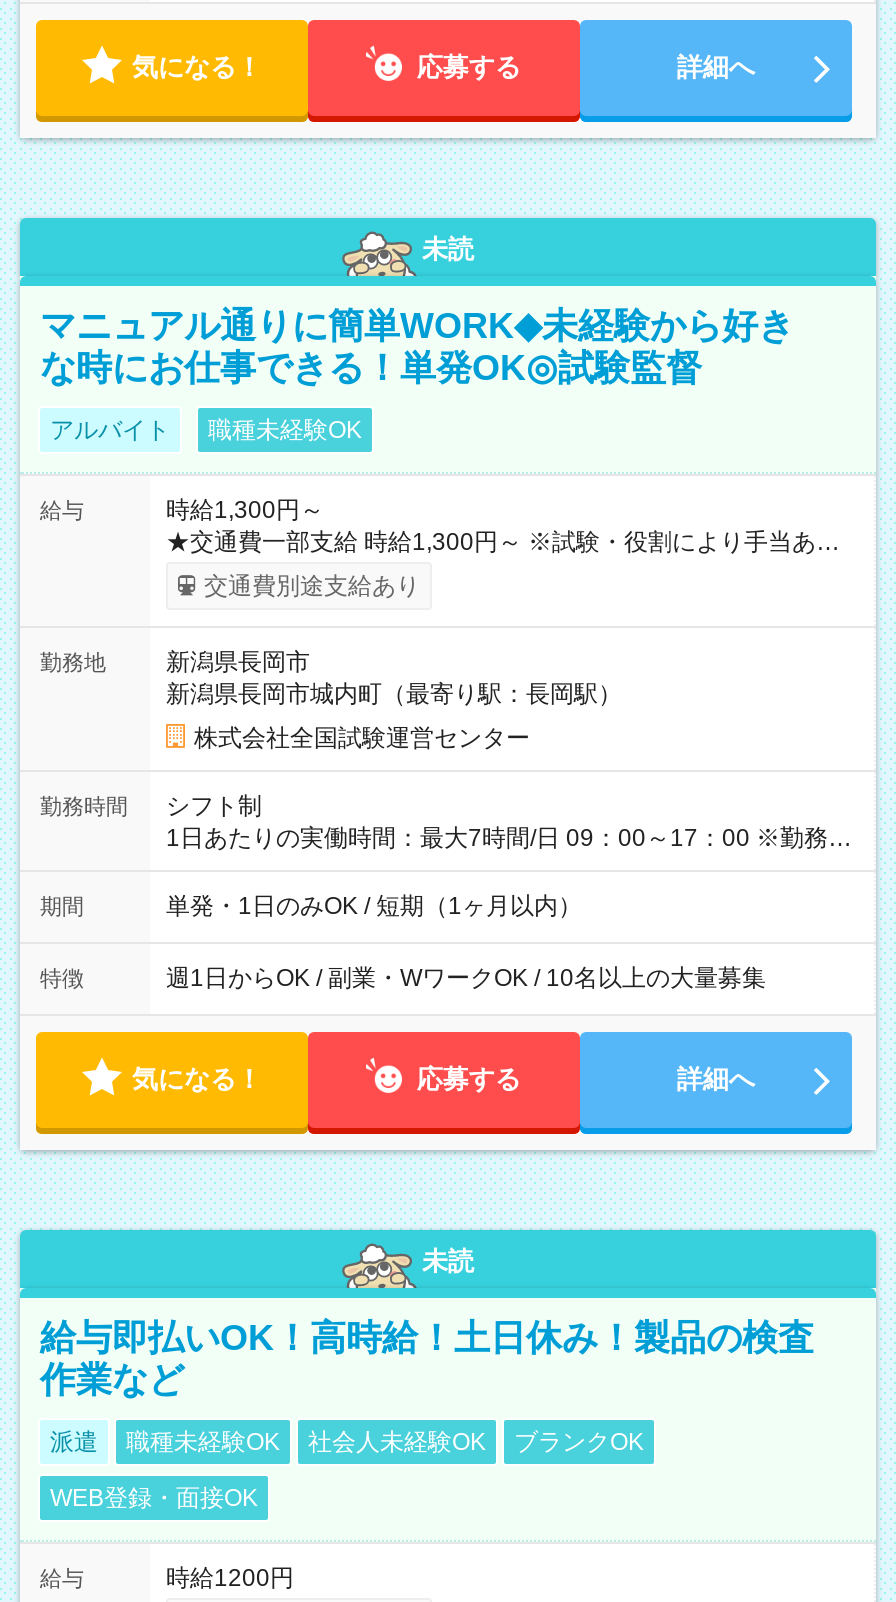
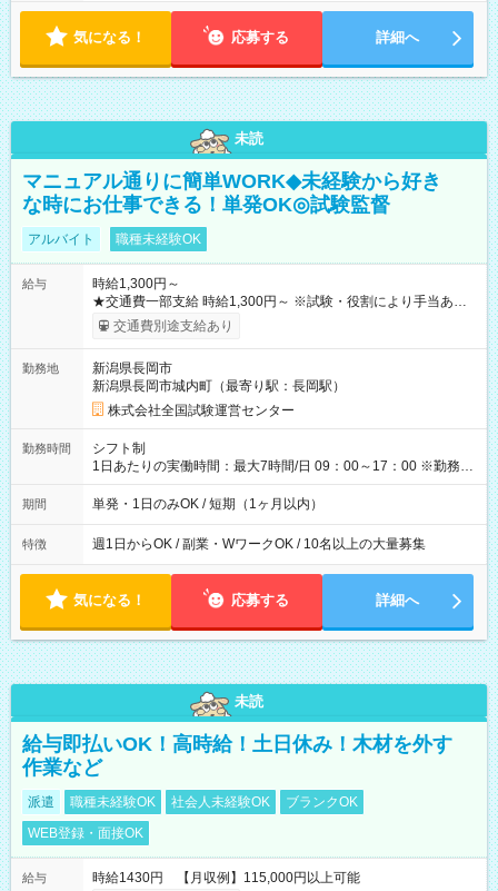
- 給与即払いOK！高時給！土日休み！製品の検査
+ 給与即払いOK！高時給！土日休み！木材を外す

- 時給1200円
+ 時給1430円 【月収例】115,000円以上可能
